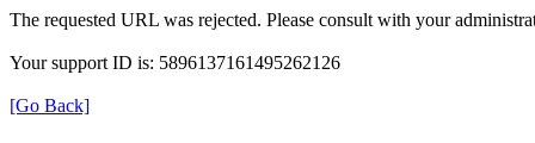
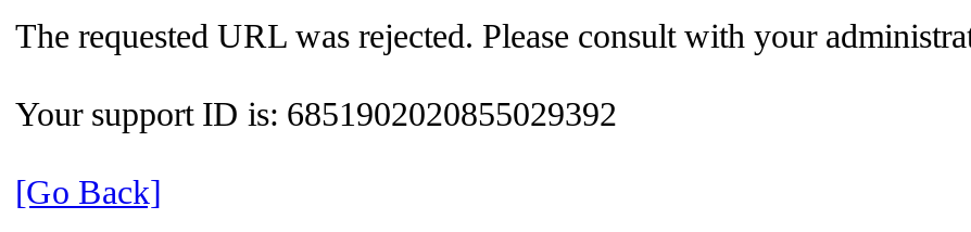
- Your support ID is: 5896137161495262126
+ Your support ID is: 6851902020855029392
